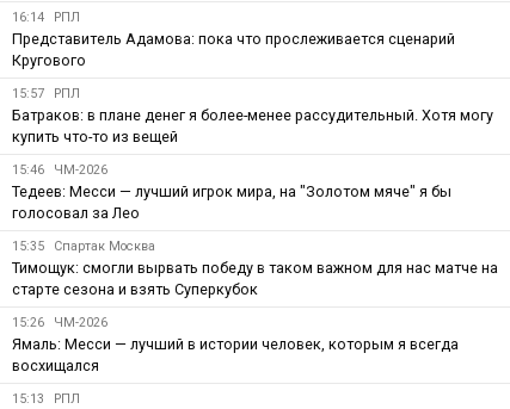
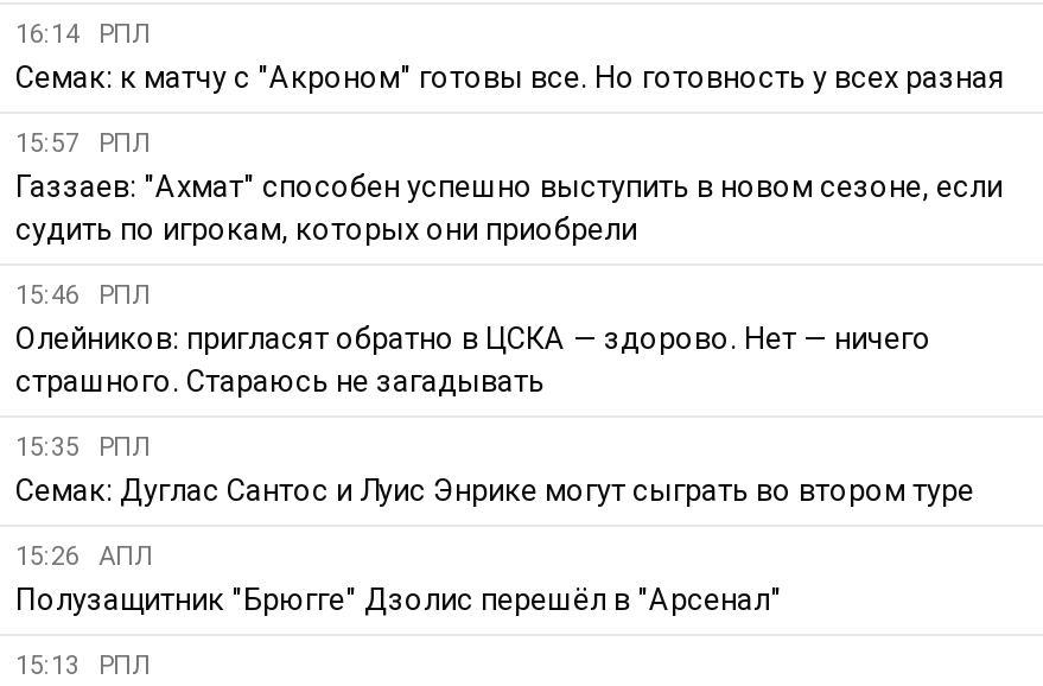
- Представитель Адамова: пока что прослеживается сценарий
- Кругового
+ Семак: к матчу с "Акроном" готовы все. Но готовность у всех разная

- Батраков: в плане денег я более-менее рассудительный. Хотя могу
- купить что-то из вещей
+ Газзаев: "Ахмат" способен успешно выступить в новом сезоне, если
+ судить по игрокам, которых они приобрели

- 15:46 ЧМ-2026
- Тедеев: Месси — лучший игрок мира, на "Золотом мяче" я бы
- голосовал за Лео
+ 15:46 РПЛ
+ Олейников: пригласят обратно в ЦСКА — здорово. Нет — ничего
+ страшного. Стараюсь не загадывать

- 15:35 Спартак Москва
- Тимощук: смогли вырвать победу в таком важном для нас матче на
- старте сезона и взять Суперкубок
+ 15:35 РПЛ
+ Семак: Дуглас Сантос и Луис Энрике могут сыграть во втором туре

- 15:26 ЧМ-2026
- Ямаль: Месси — лучший в истории человек, которым я всегда
- восхищался
+ 15:26 АПЛ
+ Полузащитник "Брюгге" Дзолис перешёл в "Арсенал"
